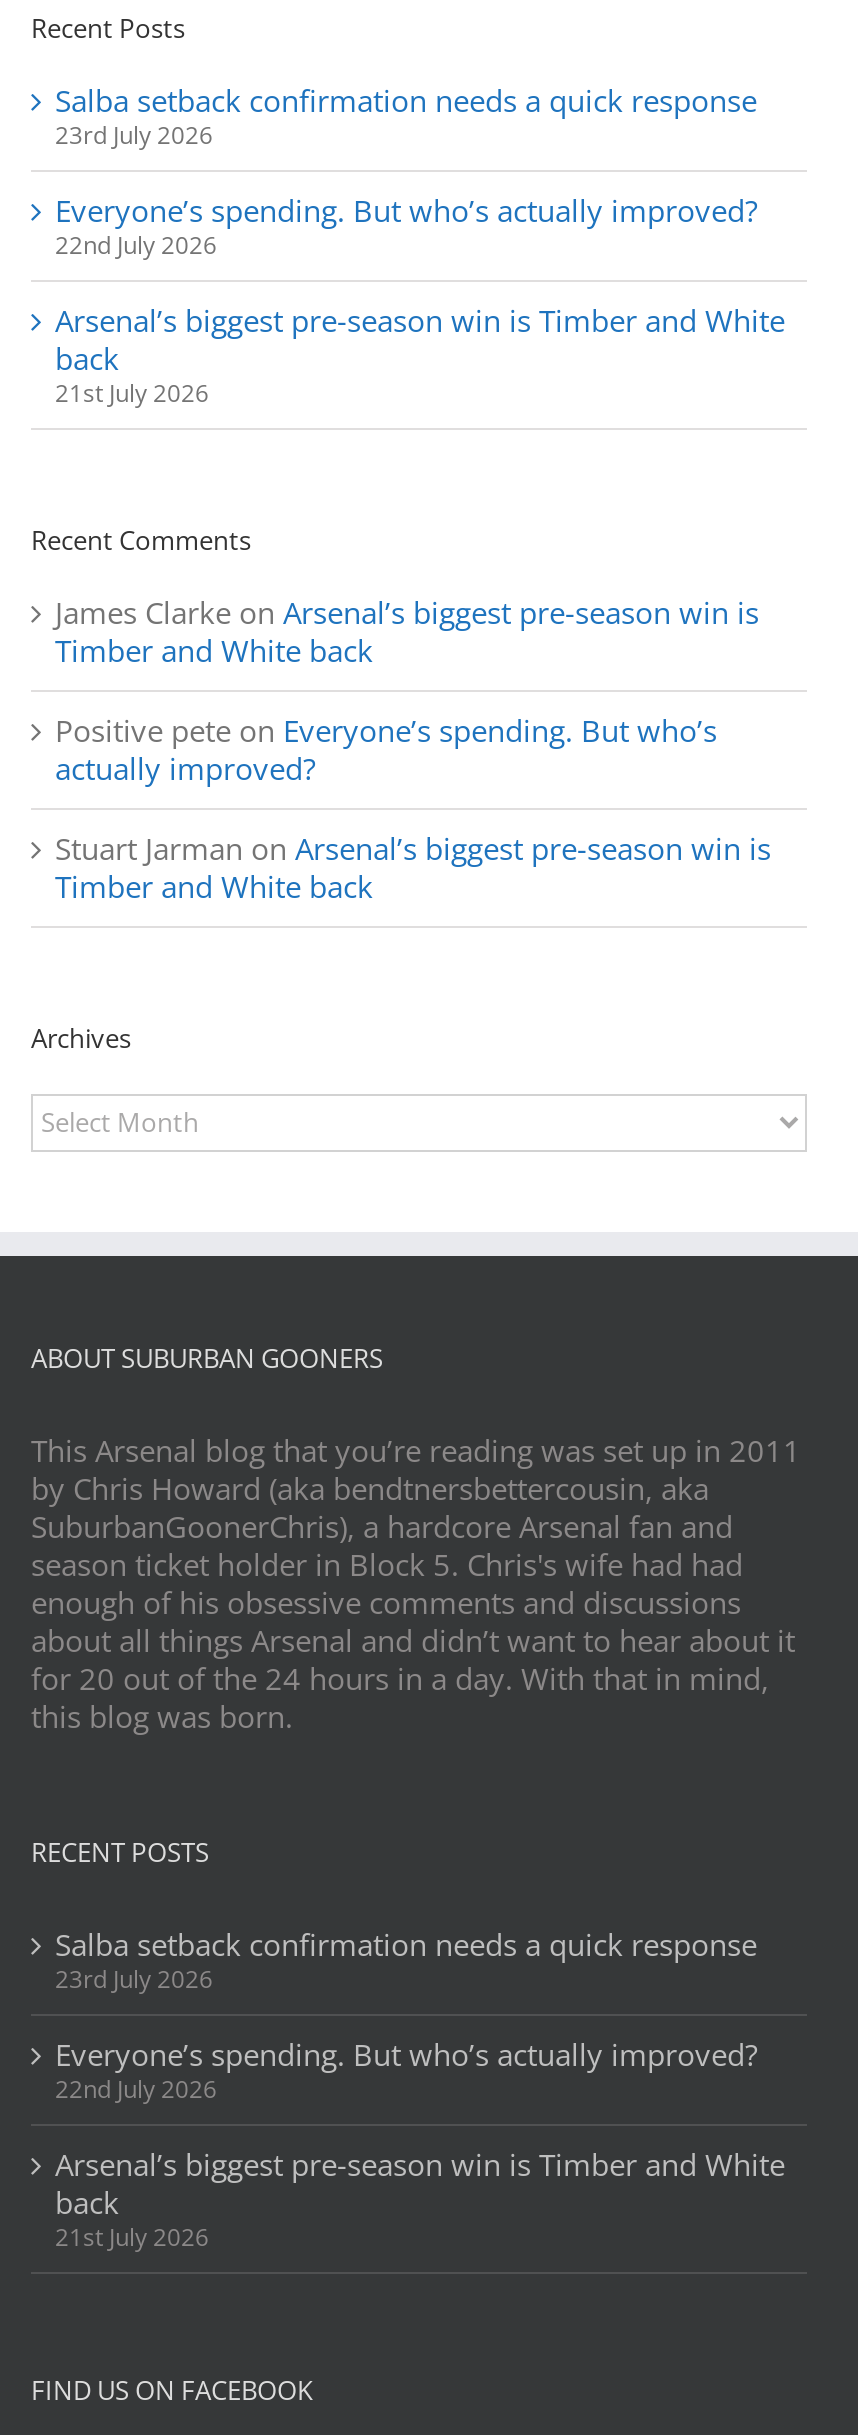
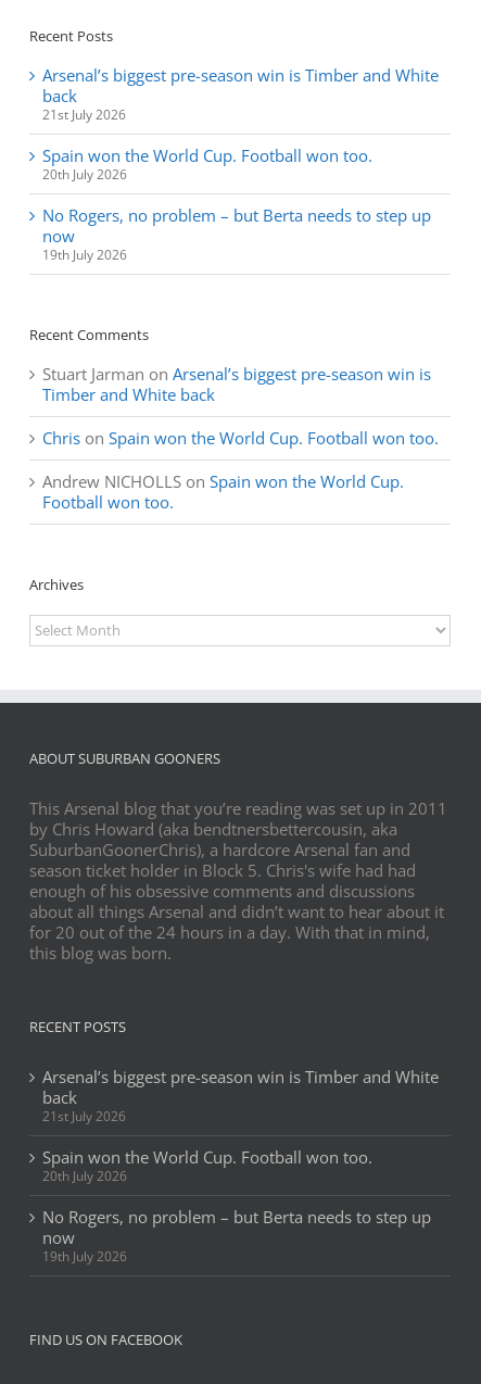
- Salba setback confirmation needs a quick response
- 23rd July 2026
- Everyone’s spending. But who’s actually improved?
- 22nd July 2026

moved up: Arsenal’s biggest pre-season win is Timber and White | back | 21st July 2026

+ Spain won the World Cup. Football won too.
+ 20th July 2026
+ No Rogers, no problem – but Berta needs to step up
+ now
+ 19th July 2026

- James Clarke on Arsenal’s biggest pre-season win is
- Timber and White back
- Positive pete on Everyone’s spending. But who’s
- actually improved?

moved up: Stuart Jarman on Arsenal’s biggest pre-season win is | Timber and White back

+ Chris on Spain won the World Cup. Football won too.
+ Andrew NICHOLLS on Spain won the World Cup.
+ Football won too.

- Salba setback confirmation needs a quick response
- 23rd July 2026
- Everyone’s spending. But who’s actually improved?
- 22nd July 2026

moved up: Arsenal’s biggest pre-season win is Timber and White | back | 21st July 2026

+ Spain won the World Cup. Football won too.
+ 20th July 2026
+ No Rogers, no problem – but Berta needs to step up
+ now
+ 19th July 2026
